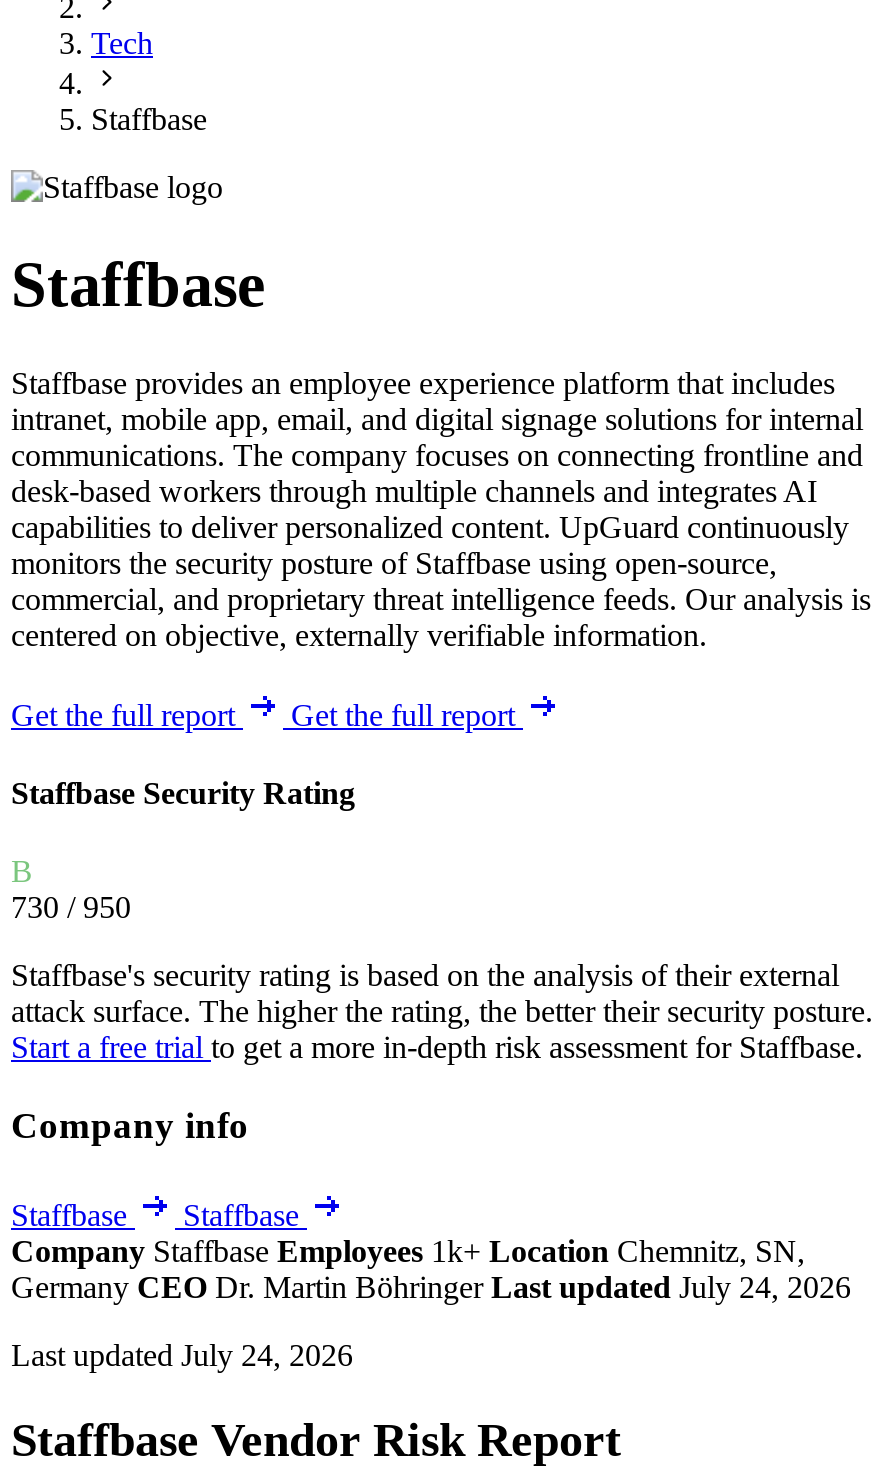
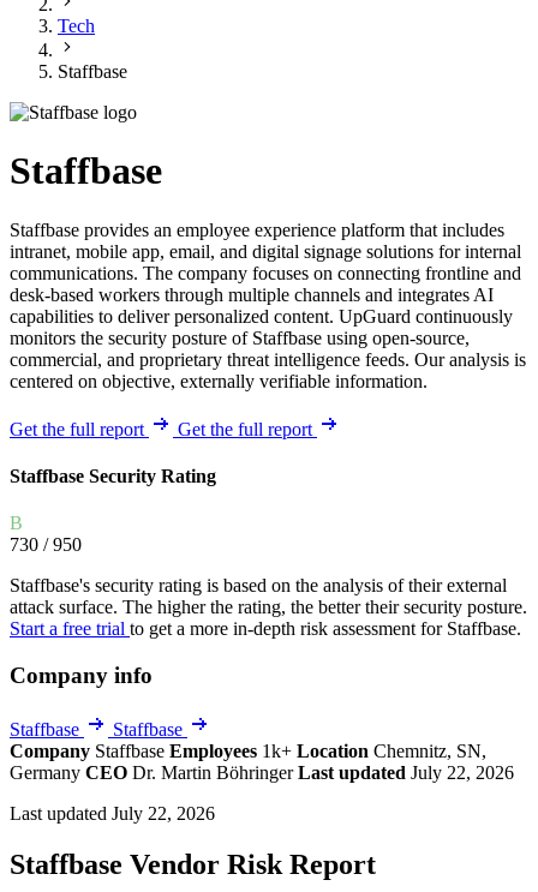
- GermanyCEO Dr. Martin Böhringer Last updated July 24, 2026
+ GermanyCEO Dr. Martin Böhringer Last updated July 22, 2026

- Last updated July 24, 2026
+ Last updated July 22, 2026
